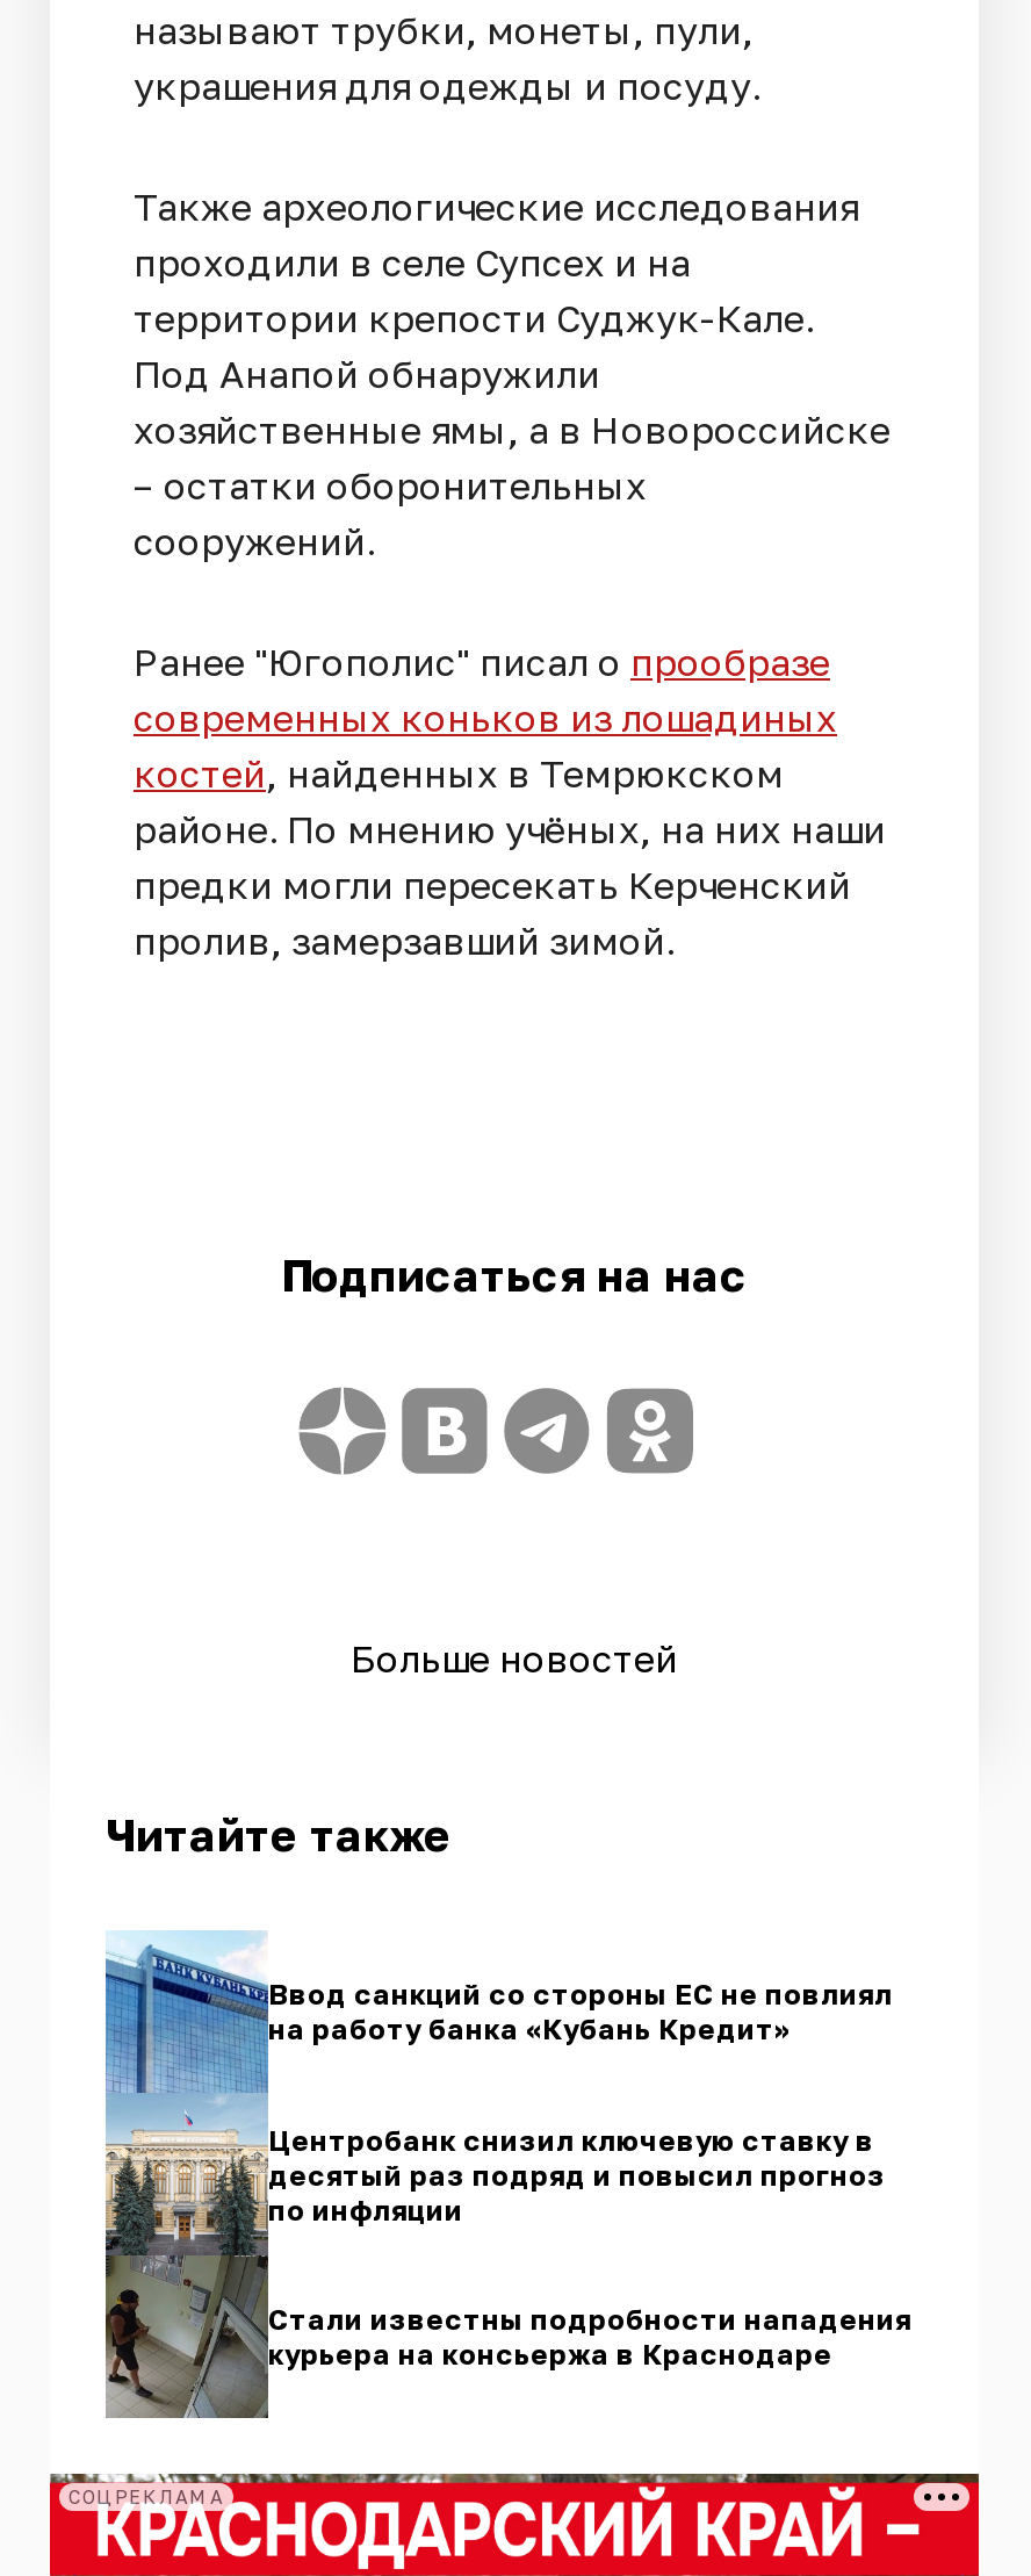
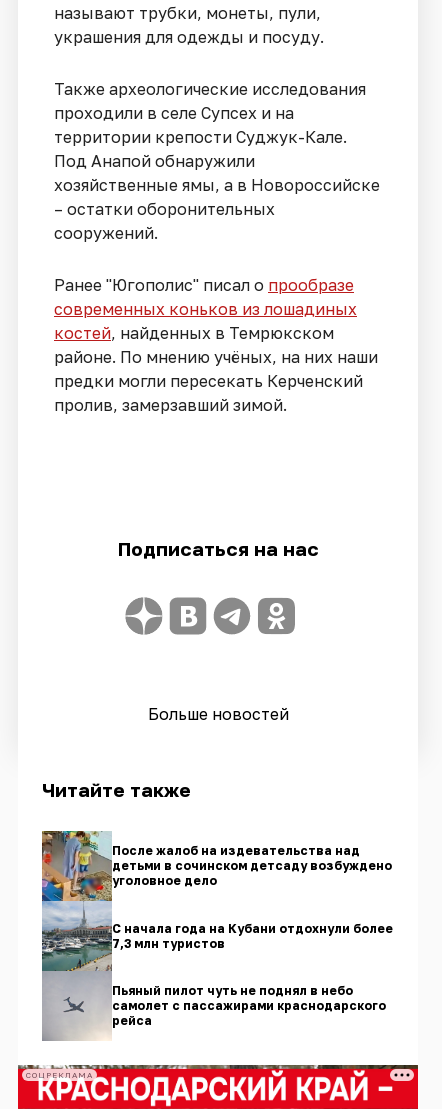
- [image]
- Ввод санкций со стороны ЕС не повлиял
- на работу банка «Кубань Кредит»
+ [image]
+ После жалоб на издевательства над
+ детьми в сочинском детсаду возбуждено
+ уголовное дело

- Центробанк снизил ключевую ставку в
- десятый раз подряд и повысил прогноз
- по инфляции
+ С начала года на Кубани отдохнули более
+ 7,3 млн туристов

- Стали известны подробности нападения
- курьера на консьержа в Краснодаре
+ Пьяный пилот чуть не поднял в небо
+ самолет с пассажирами краснодарского
+ рейса
